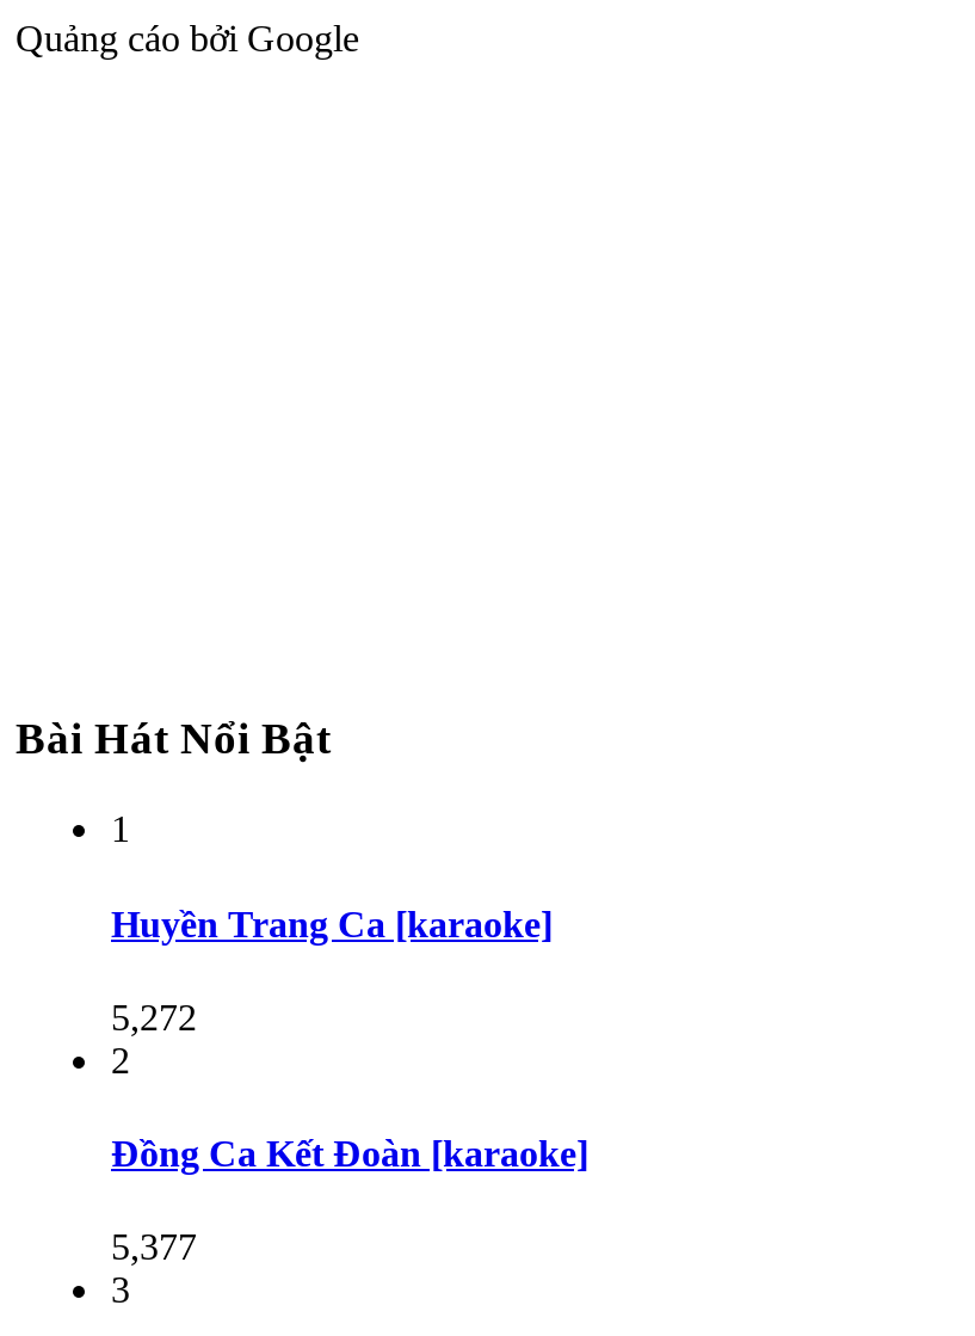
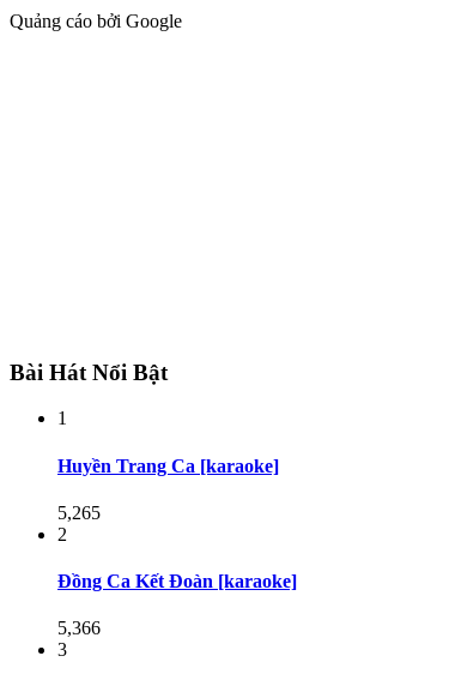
- 5,272
+ 5,265

- 5,377
+ 5,366
